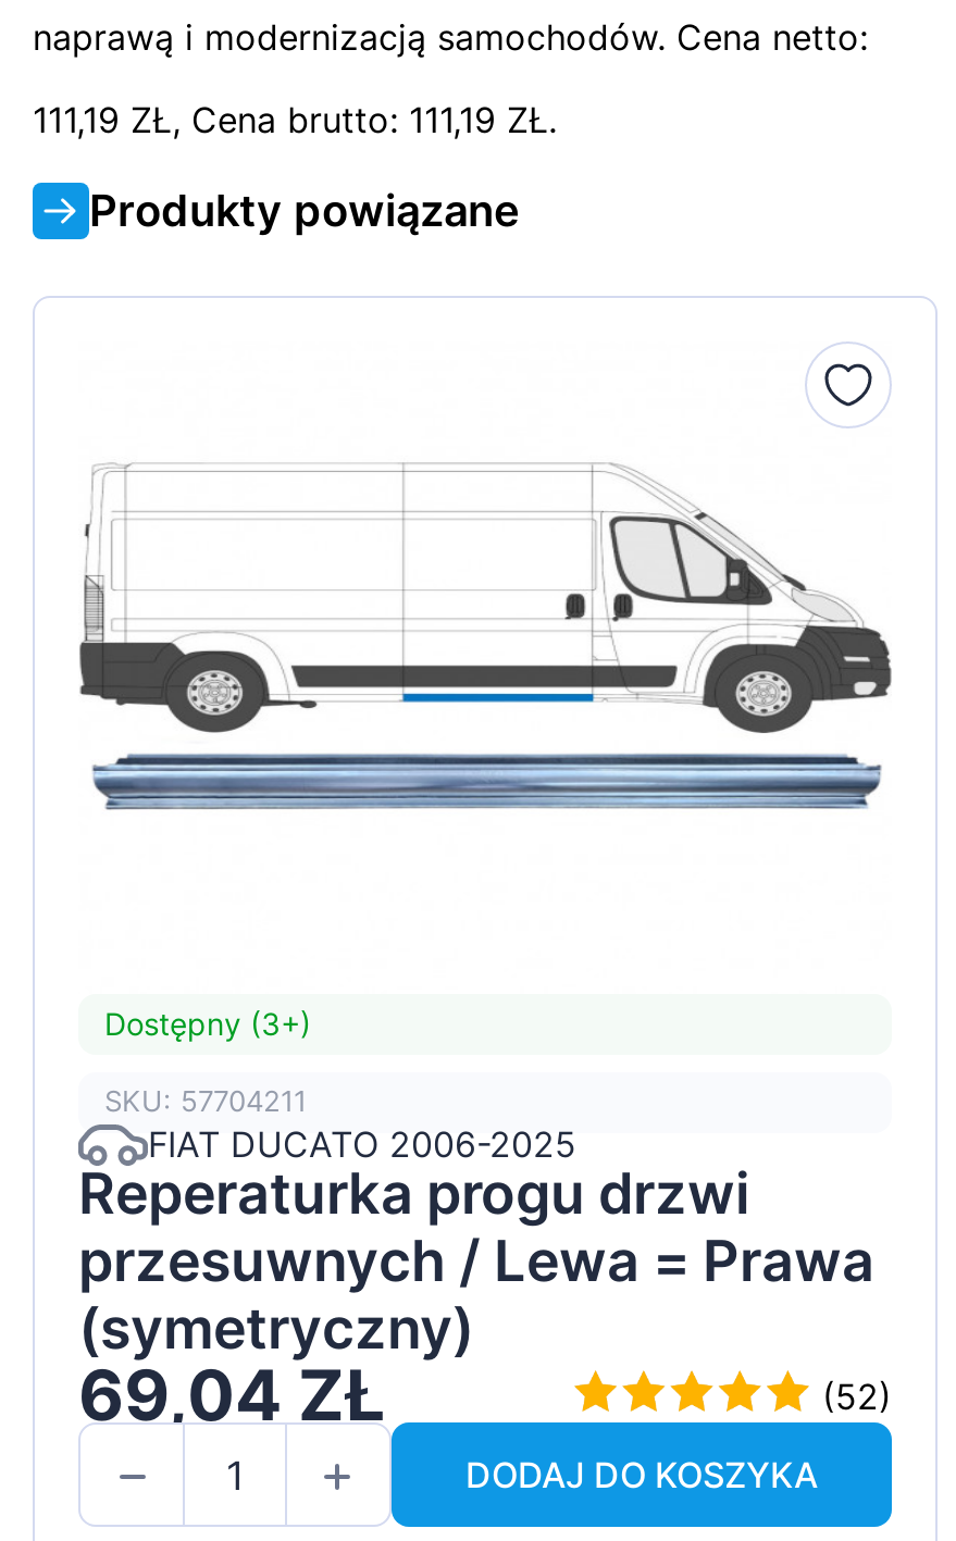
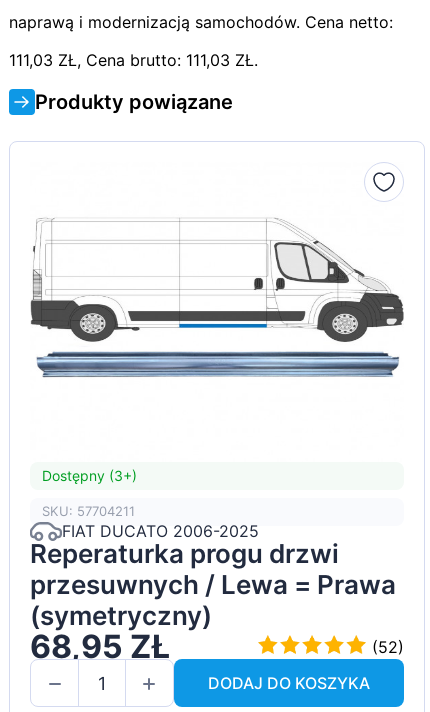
- 111,19 ZŁ, Cena brutto: 111,19 ZŁ.
+ 111,03 ZŁ, Cena brutto: 111,03 ZŁ.

- 69,04 ZŁ
+ 68,95 ZŁ
